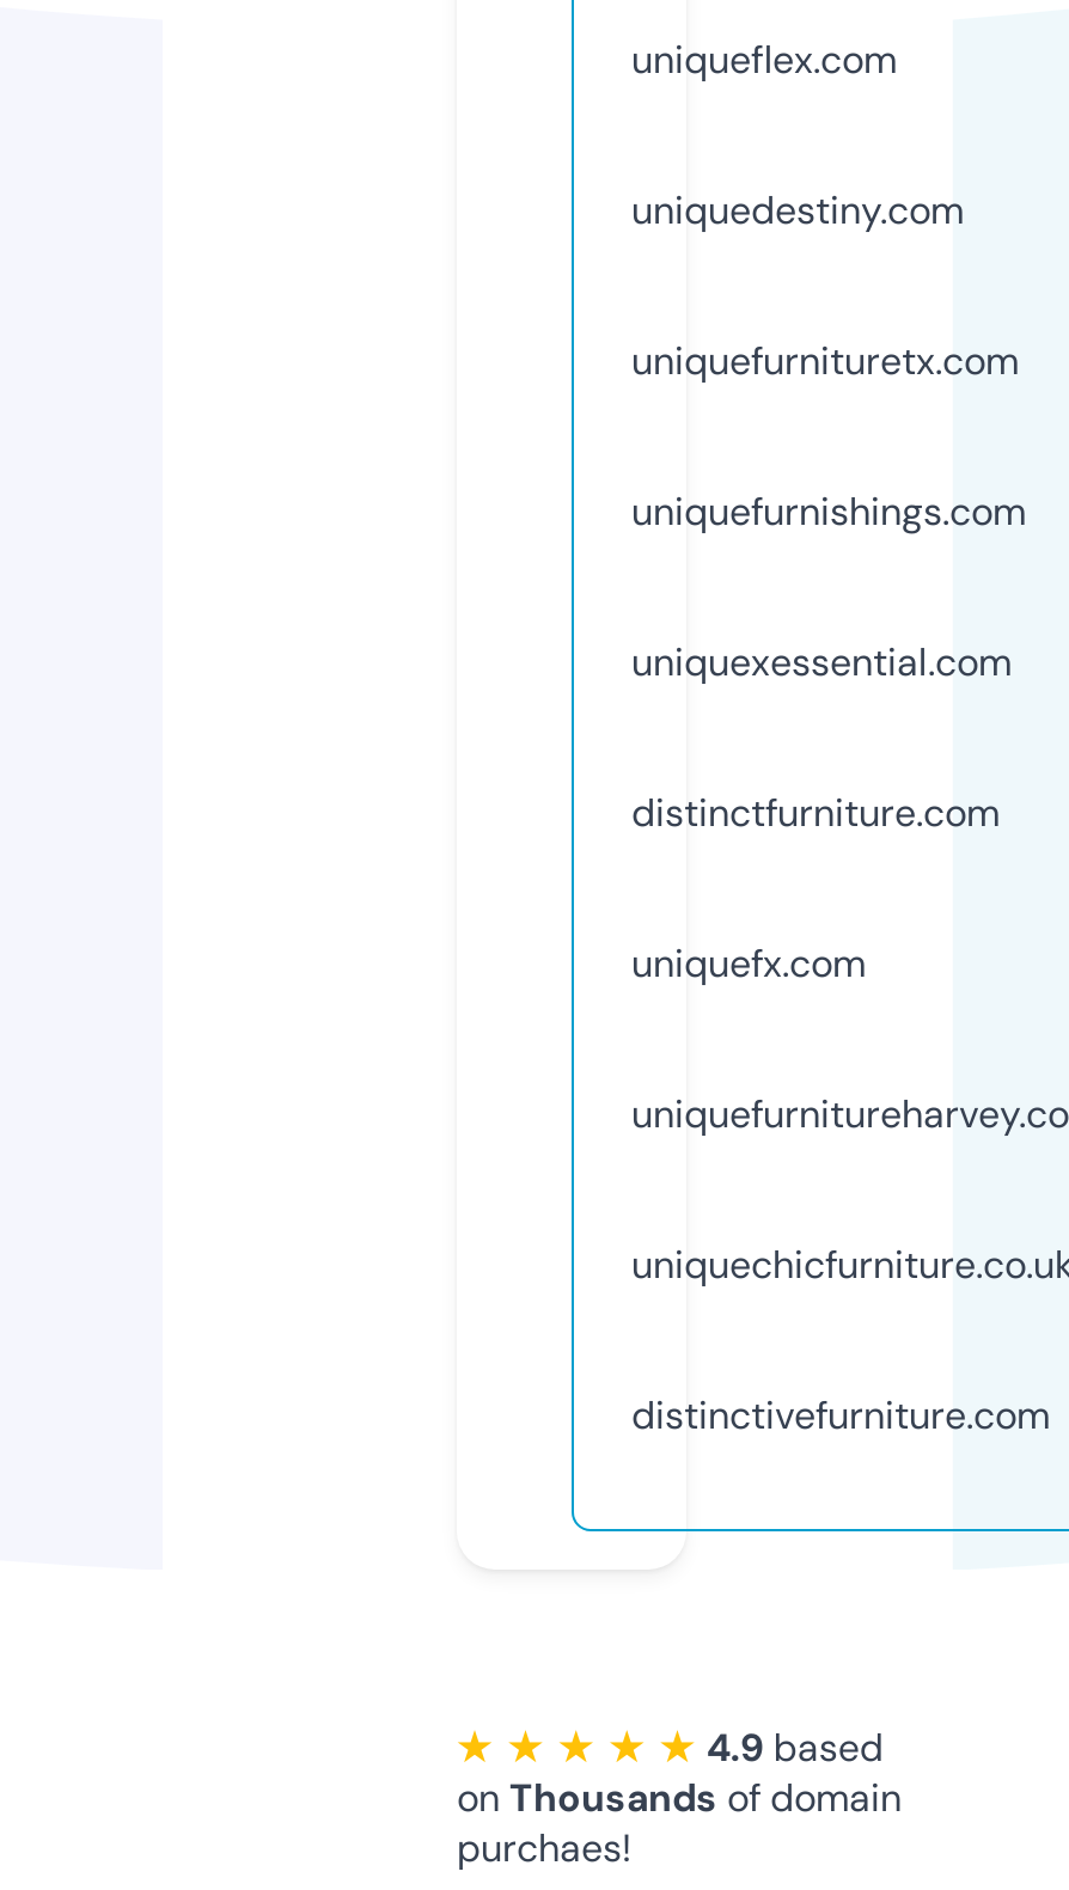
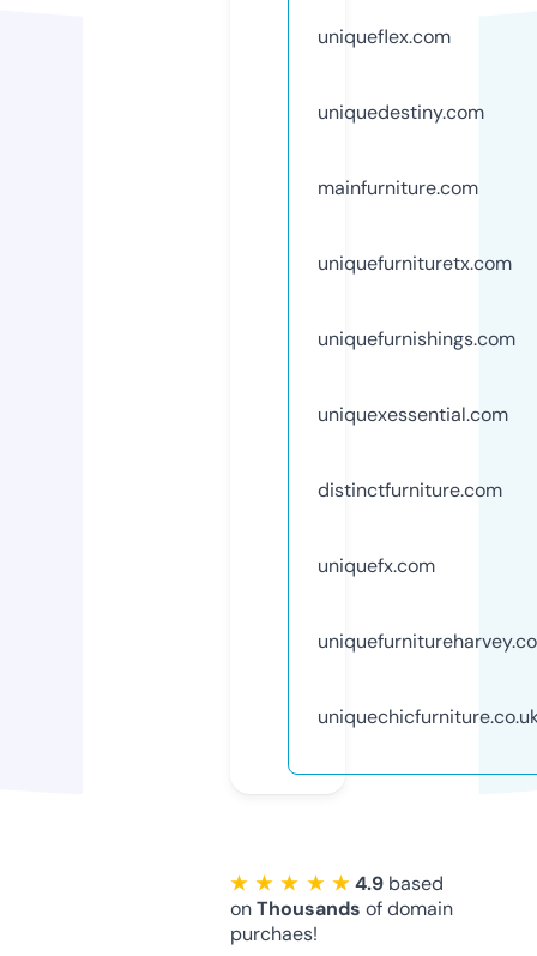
+ mainfurniture.com

moved down: uniquefurnituretx.com | uniquefurnishings.com | uniquexessential.com | distinctfurniture.com | uniquefx.com

- distinctivefurniture.com
